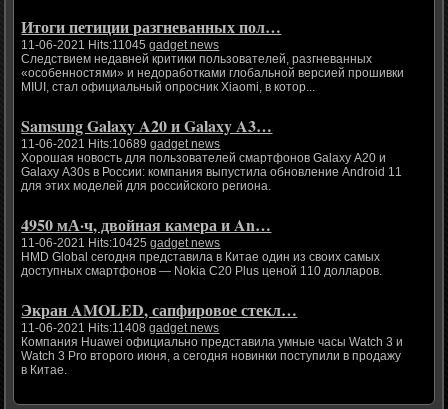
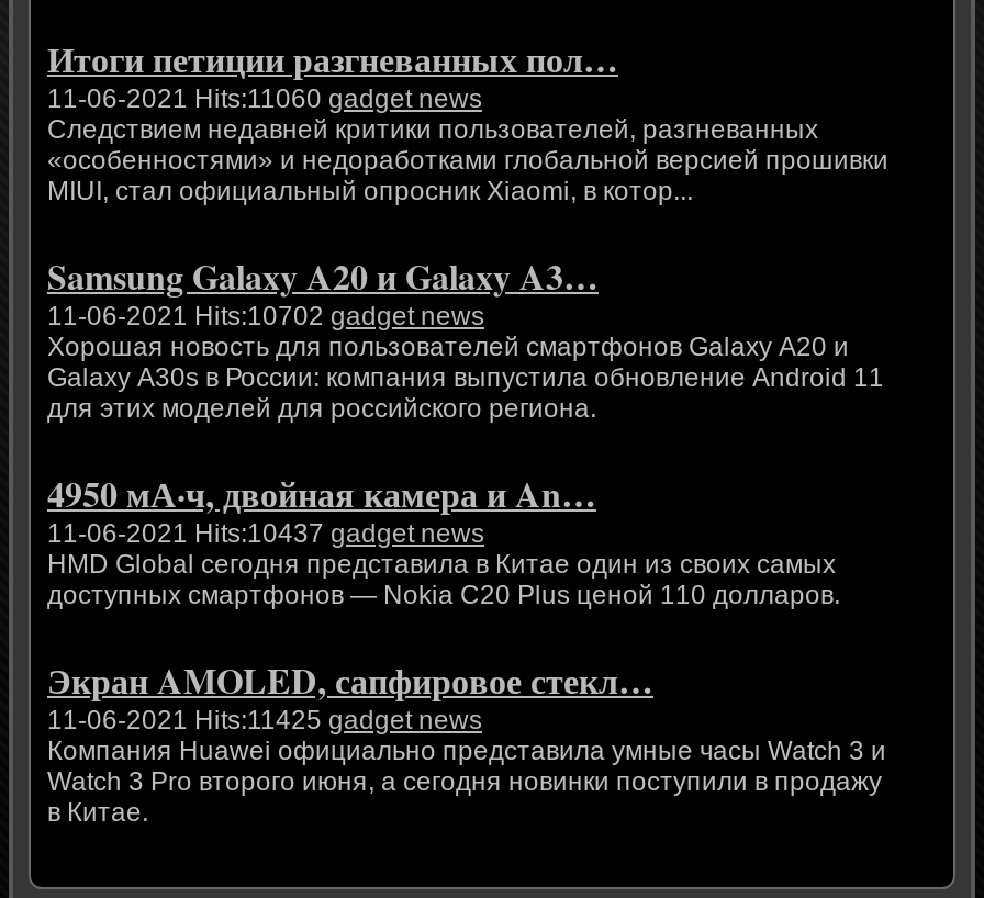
- 11-06-2021 Hits:11045 gadget news
+ 11-06-2021 Hits:11060 gadget news

- 11-06-2021 Hits:10689 gadget news
+ 11-06-2021 Hits:10702 gadget news

- 11-06-2021 Hits:10425 gadget news
+ 11-06-2021 Hits:10437 gadget news

- 11-06-2021 Hits:11408 gadget news
+ 11-06-2021 Hits:11425 gadget news
